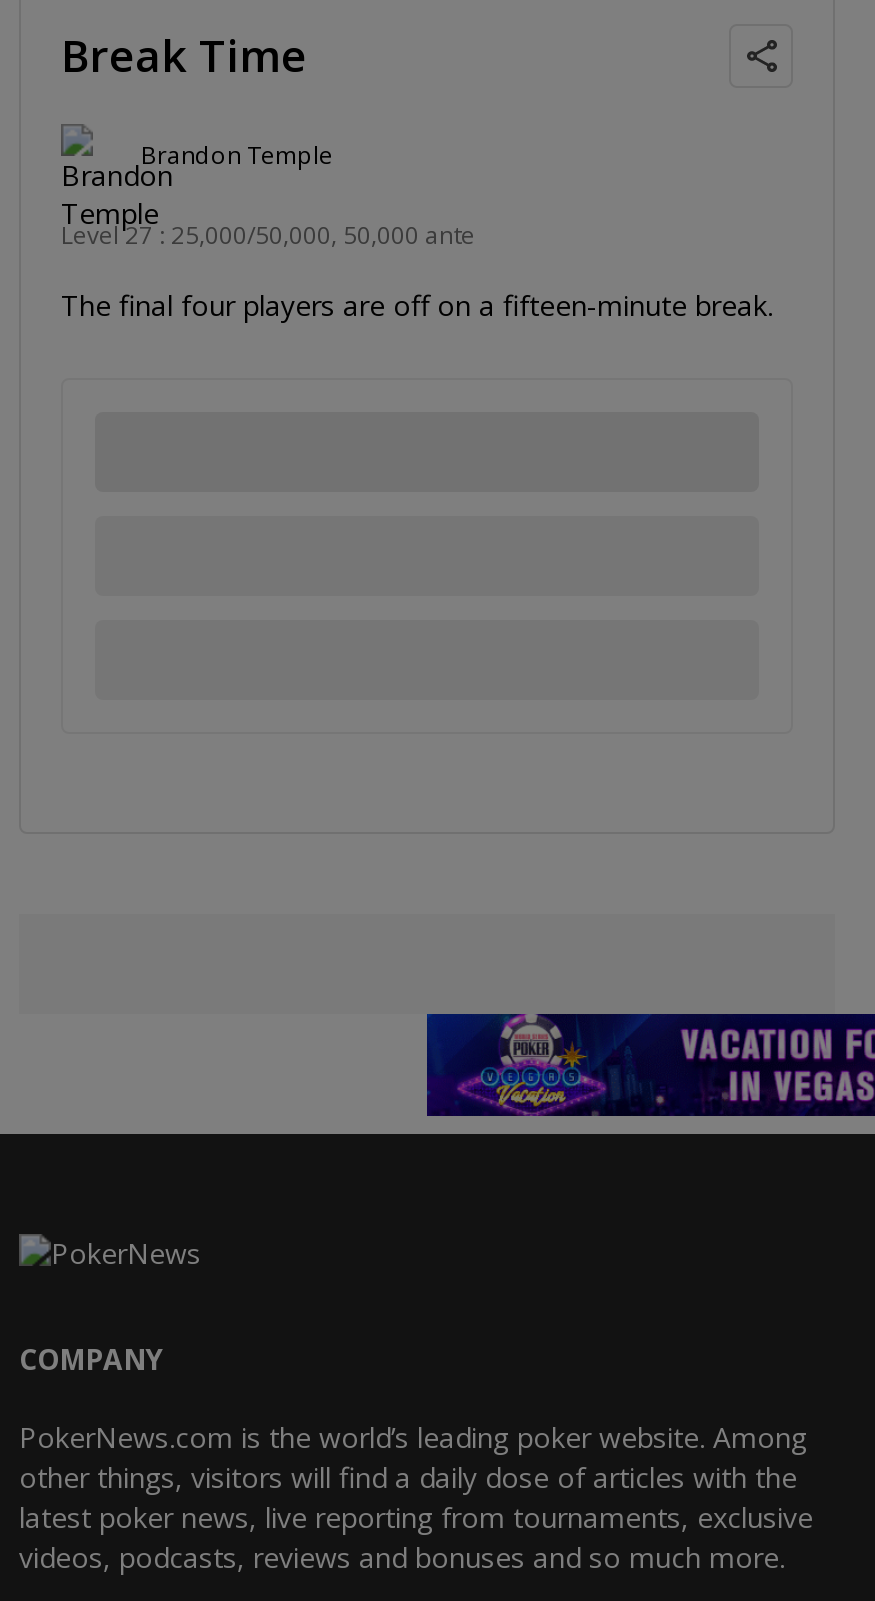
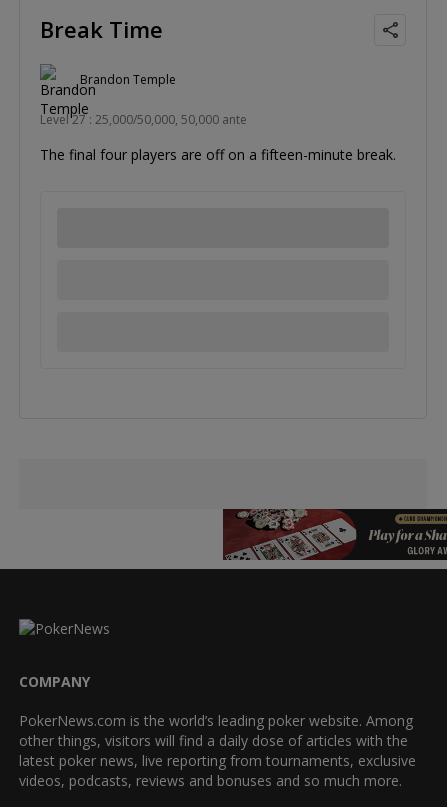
- [image]
+ [image]
